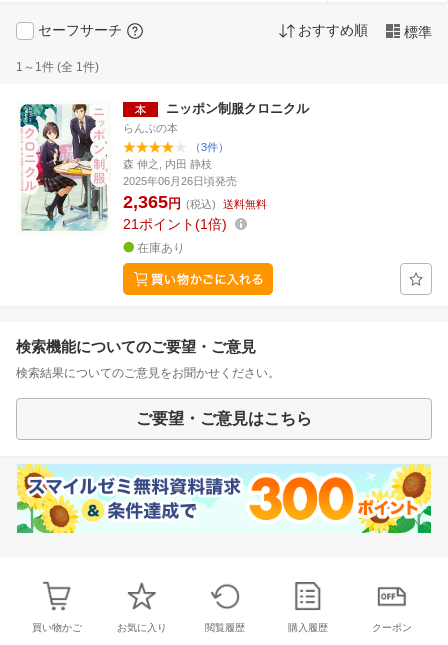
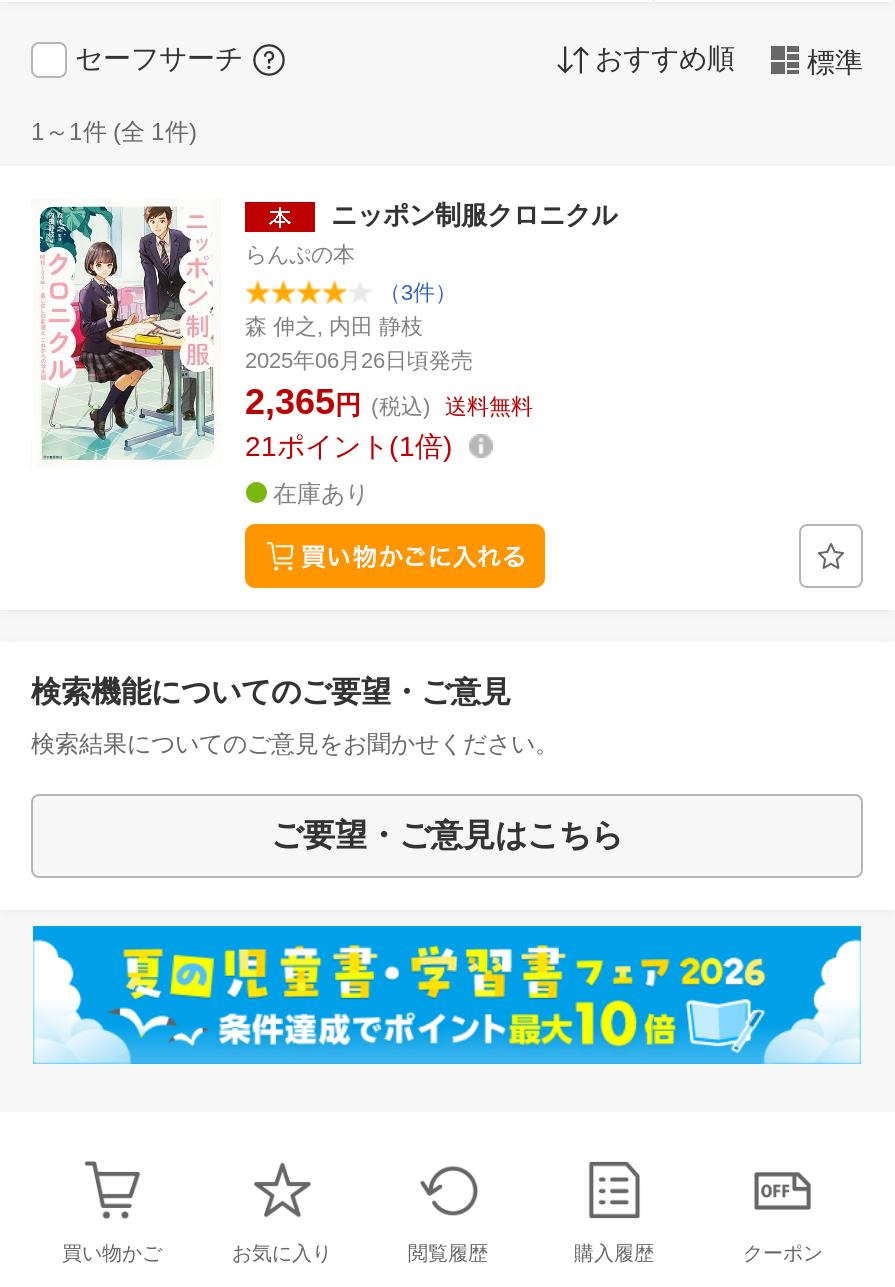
- [image]
+ [image]
